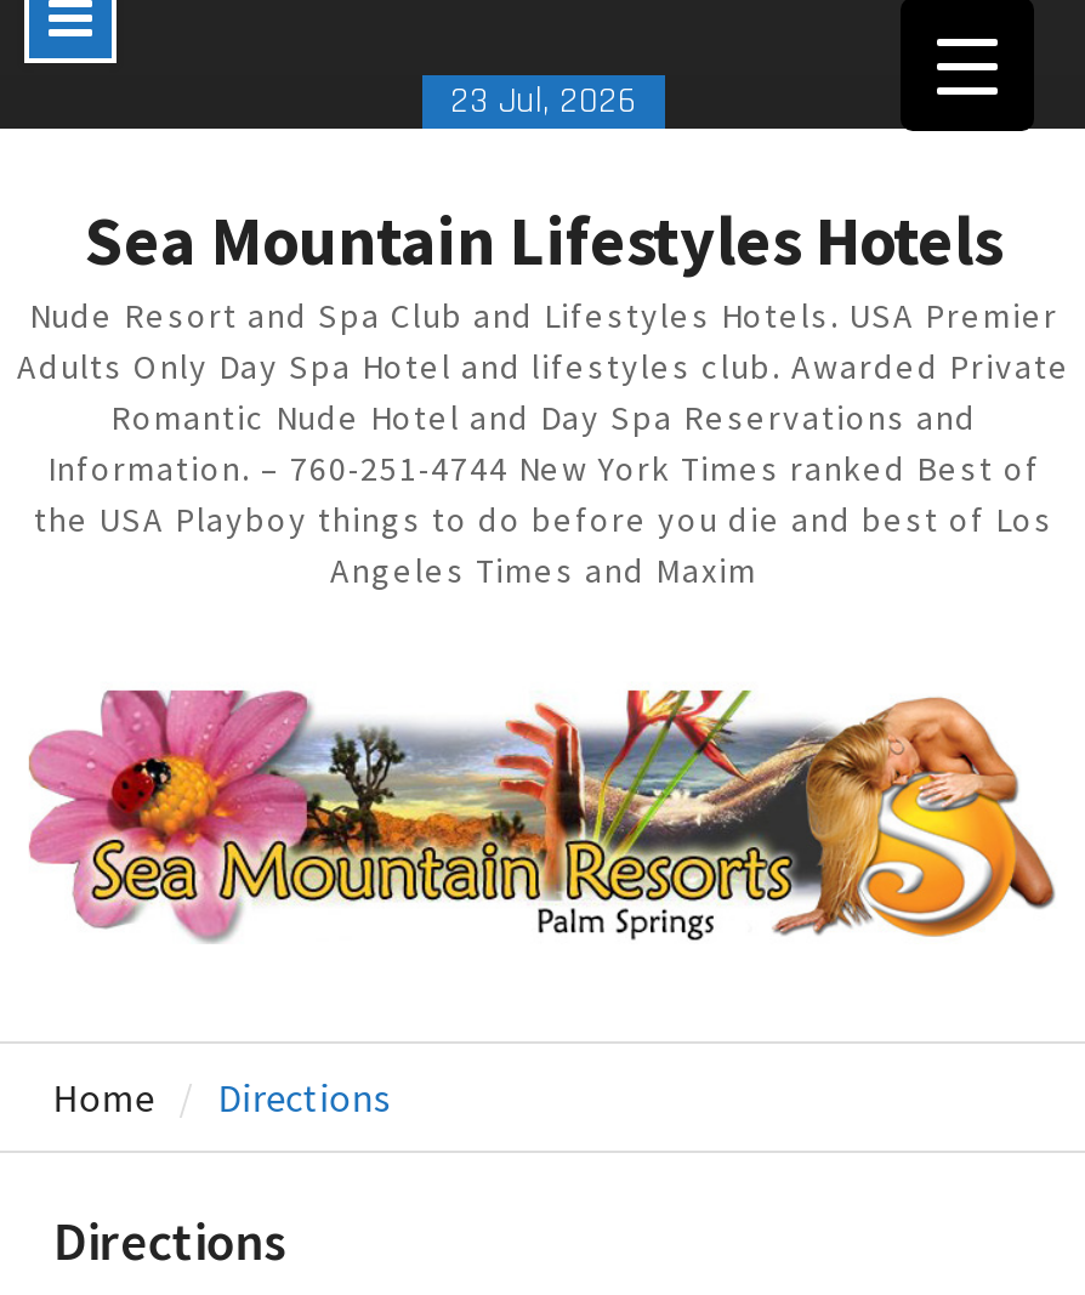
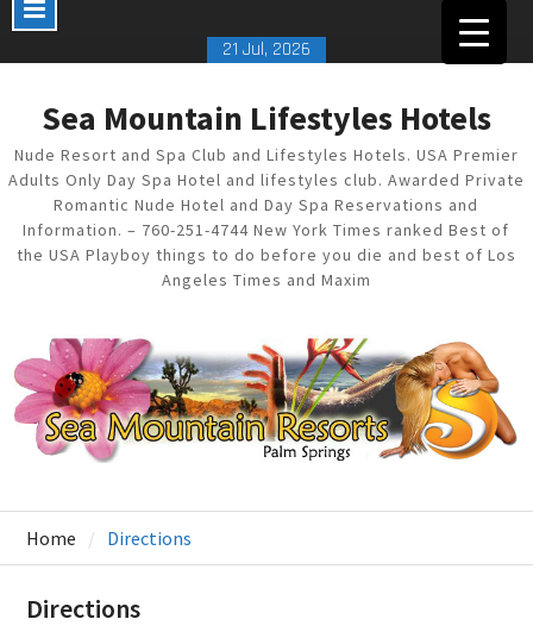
- 23 Jul, 2026
+ 21 Jul, 2026
